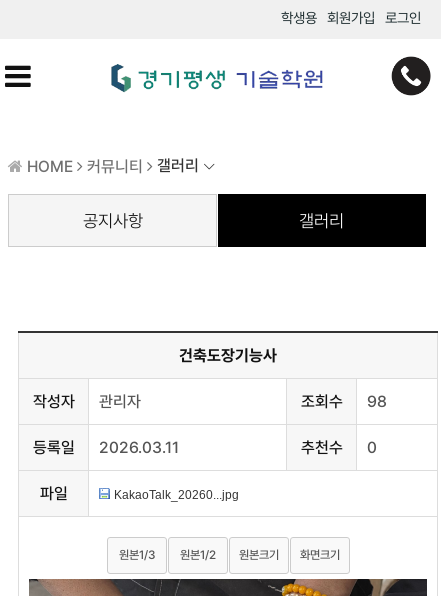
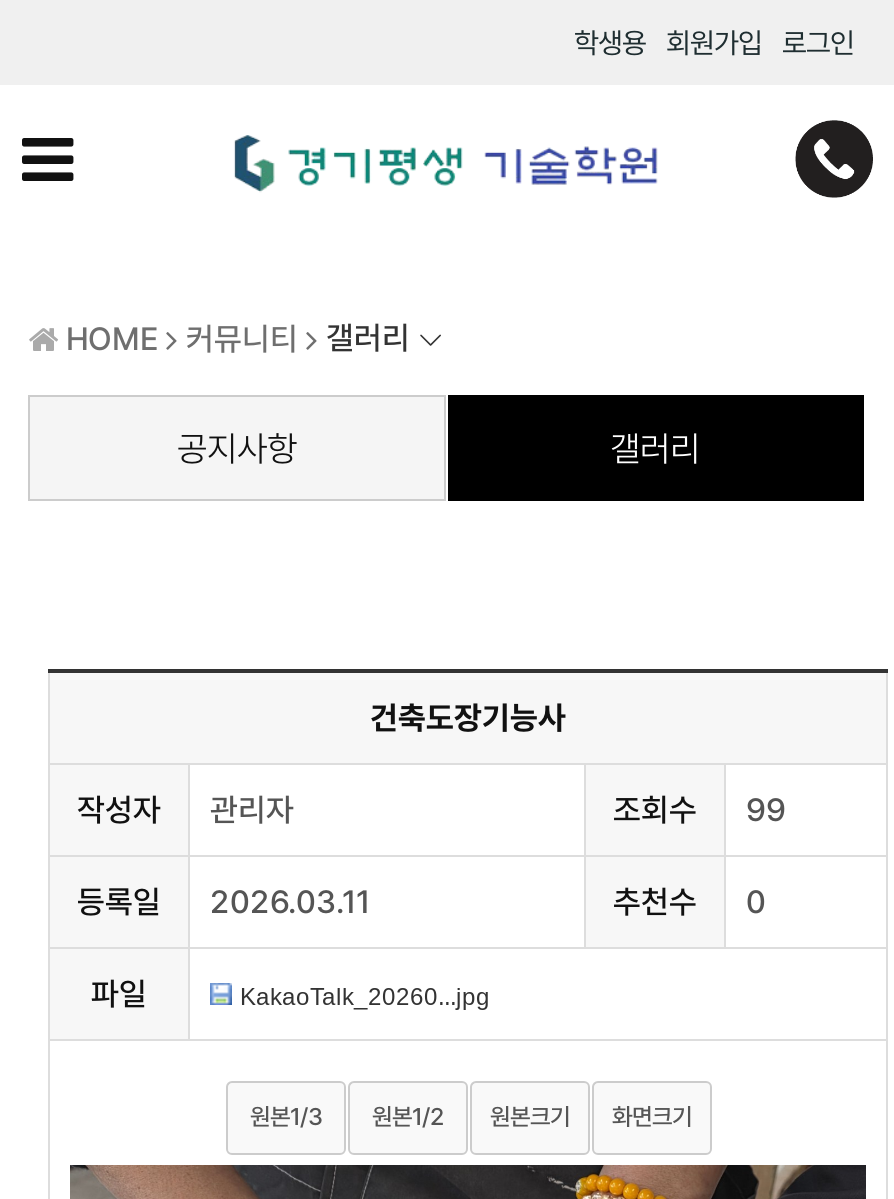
- 조회수 98
+ 조회수 99
